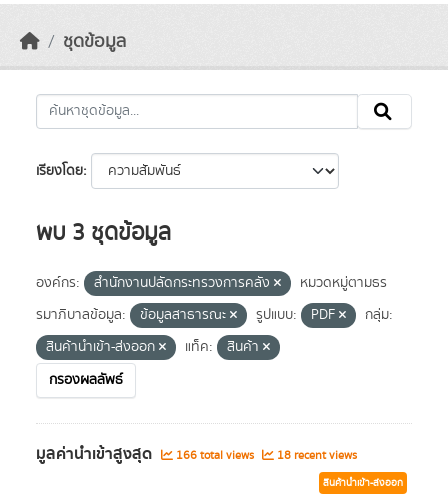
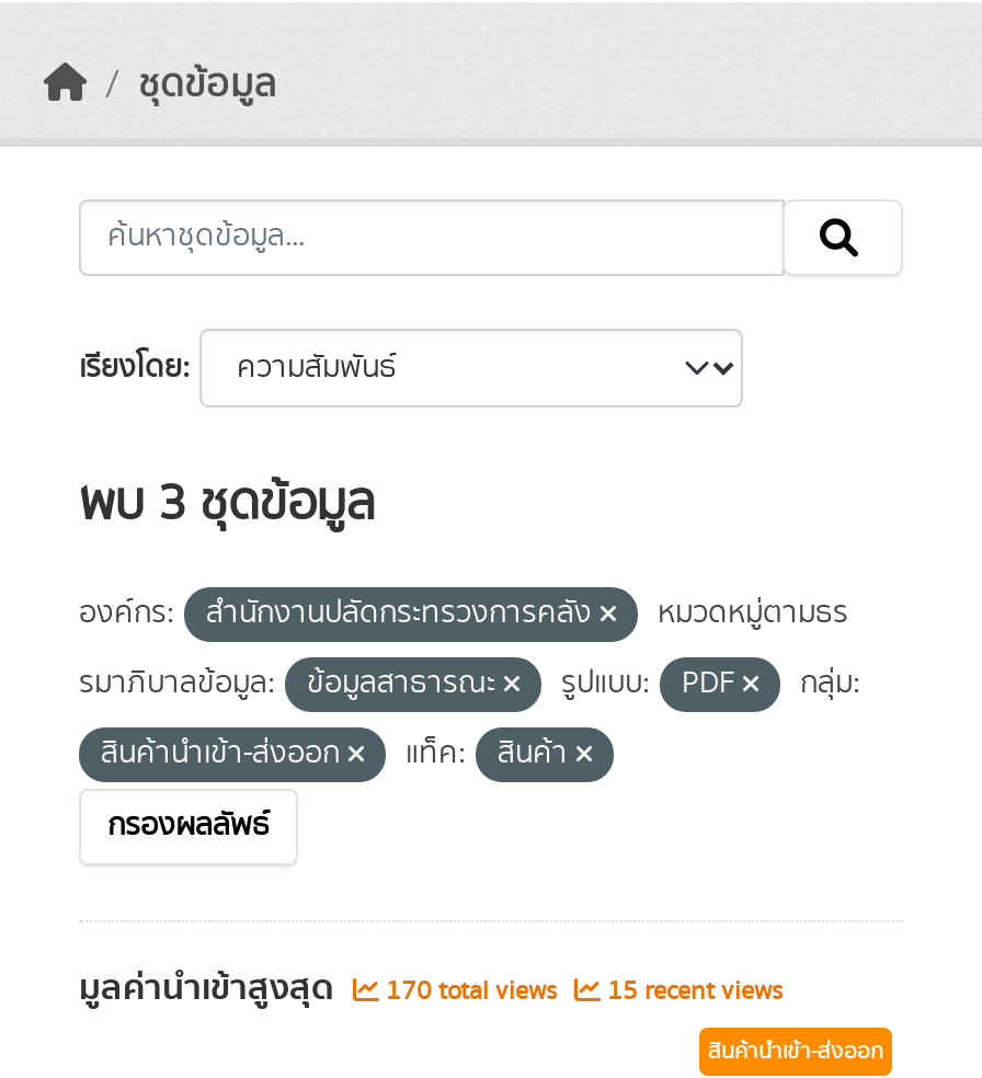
- 166 total views
+ 170 total views

- 18 recent views
+ 15 recent views
